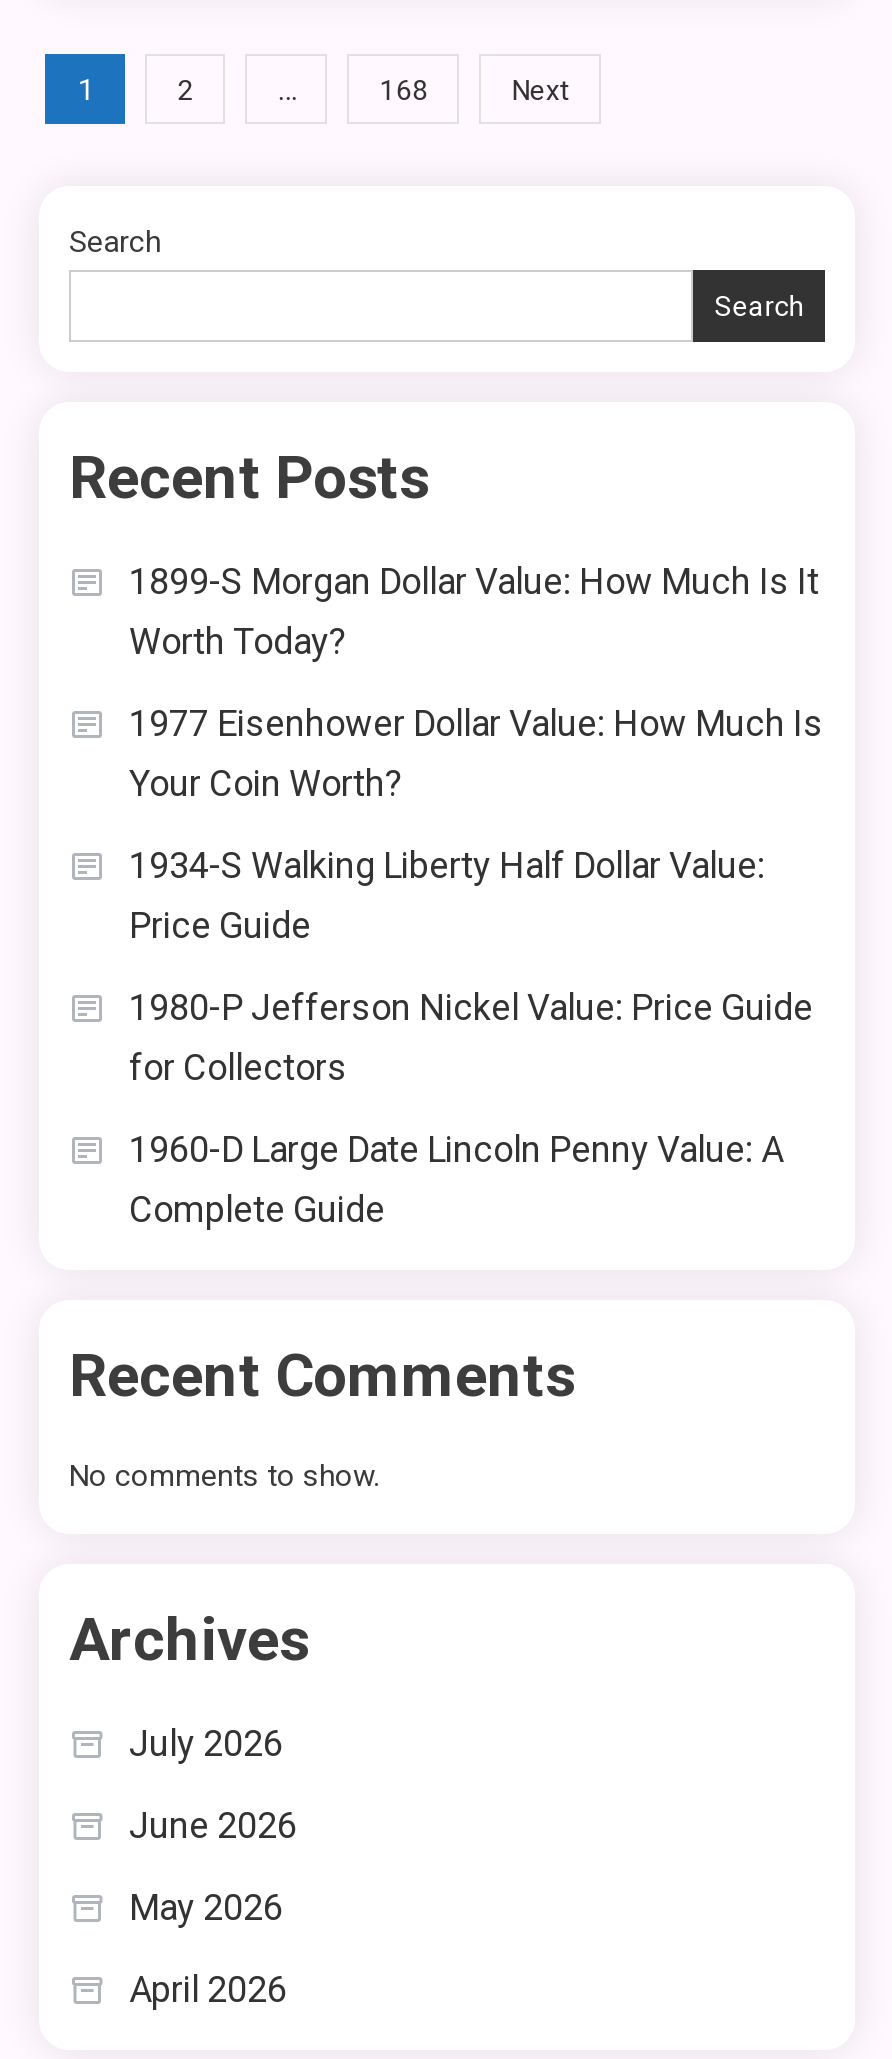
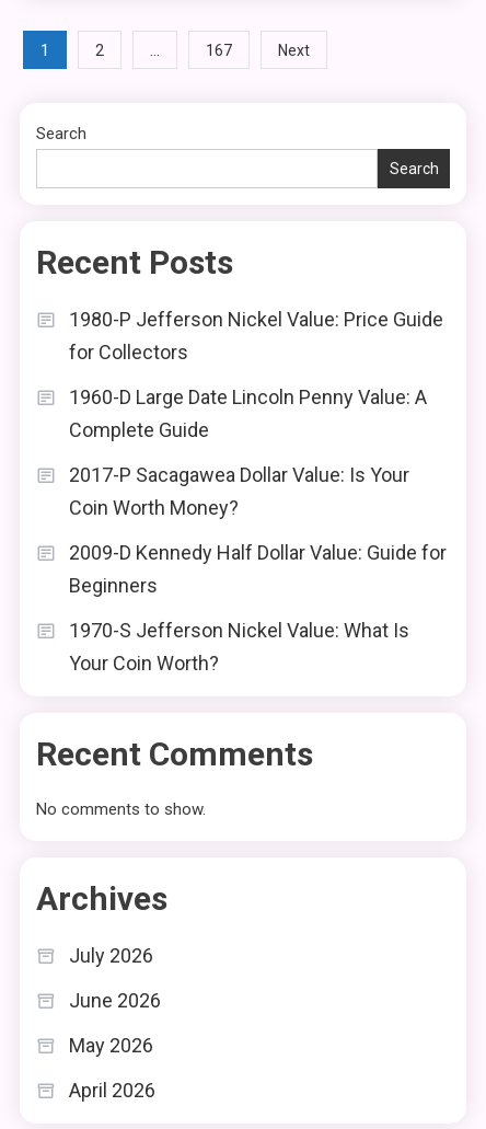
- 168
+ 167

- 1899-S Morgan Dollar Value: How Much Is It
- Worth Today?
- 1977 Eisenhower Dollar Value: How Much Is
- 1934-S Walking Liberty Half Dollar Value:
- Price Guide

moved down: Your Coin Worth?

moved up: 1980-P Jefferson Nickel Value: Price Guide | for Collectors | 1960-D Large Date Lincoln Penny Value: A | Complete Guide

+ 2017-P Sacagawea Dollar Value: Is Your
+ Coin Worth Money?
+ 2009-D Kennedy Half Dollar Value: Guide for
+ Beginners
+ 1970-S Jefferson Nickel Value: What Is
